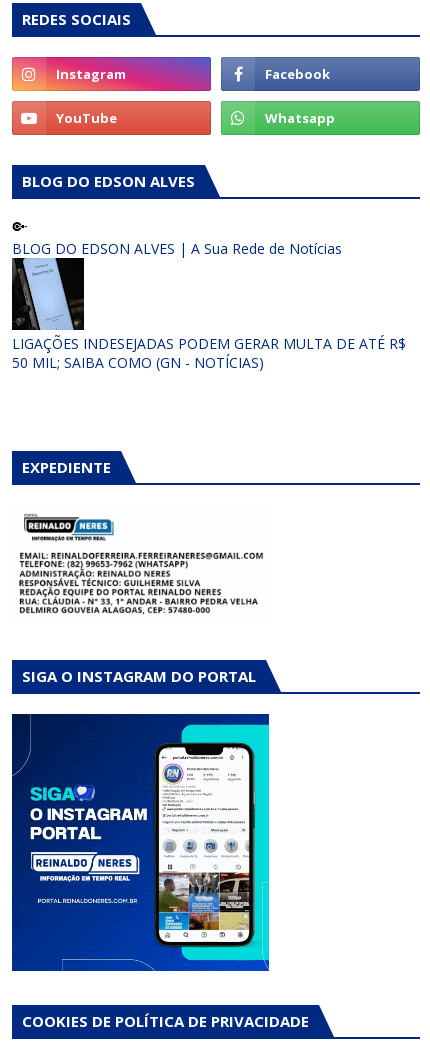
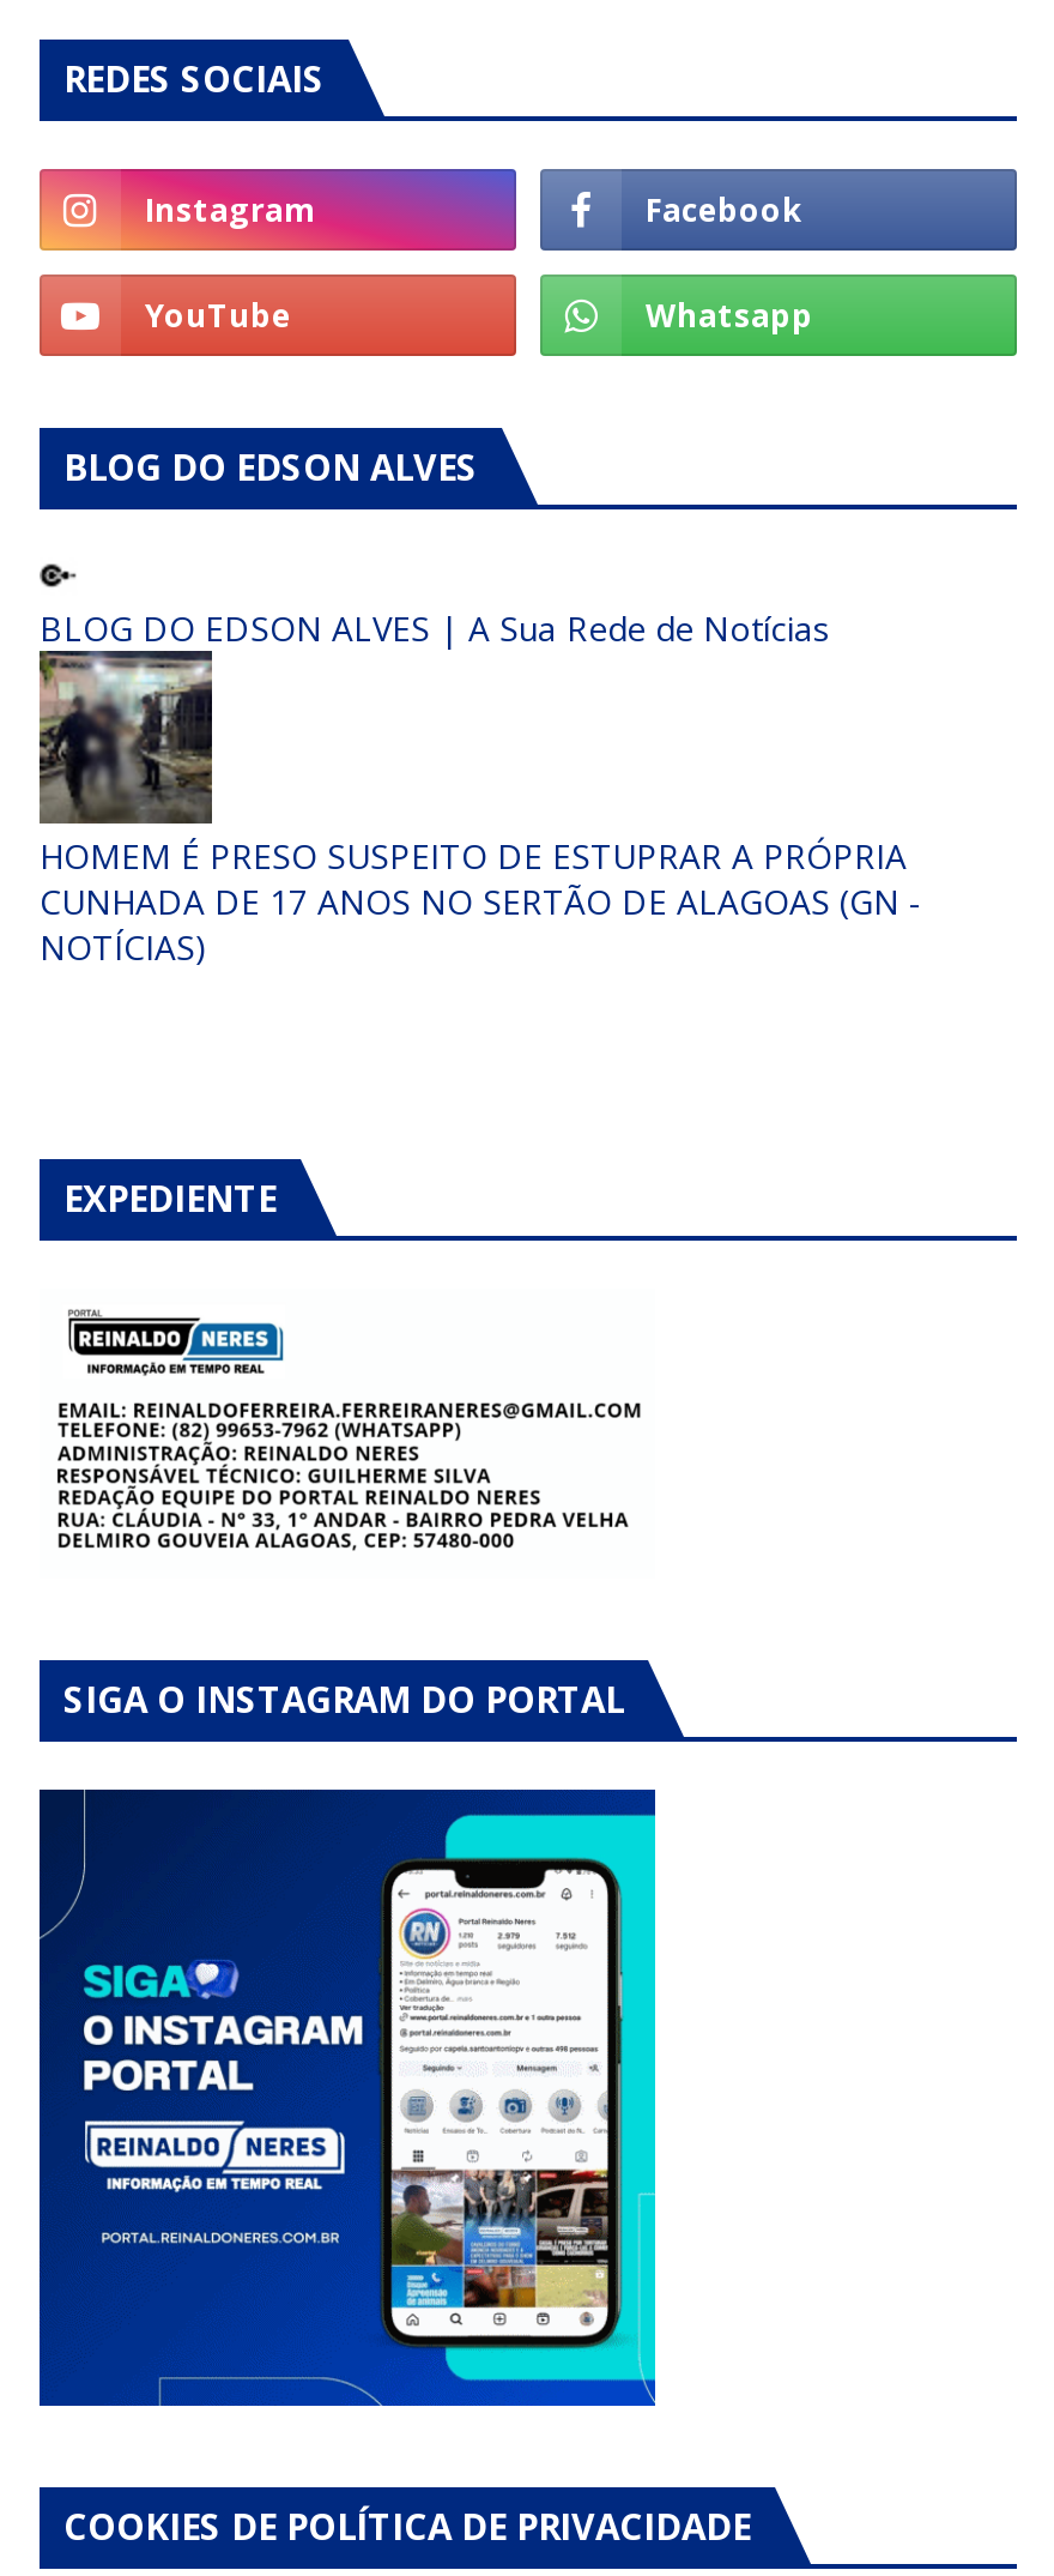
- [image]
- LIGAÇÕES INDESEJADAS PODEM GERAR MULTA DE ATÉ R$
- 50 MIL; SAIBA COMO (GN - NOTÍCIAS)
+ [image]
+ HOMEM É PRESO SUSPEITO DE ESTUPRAR A PRÓPRIA
+ CUNHADA DE 17 ANOS NO SERTÃO DE ALAGOAS (GN -
+ NOTÍCIAS)
